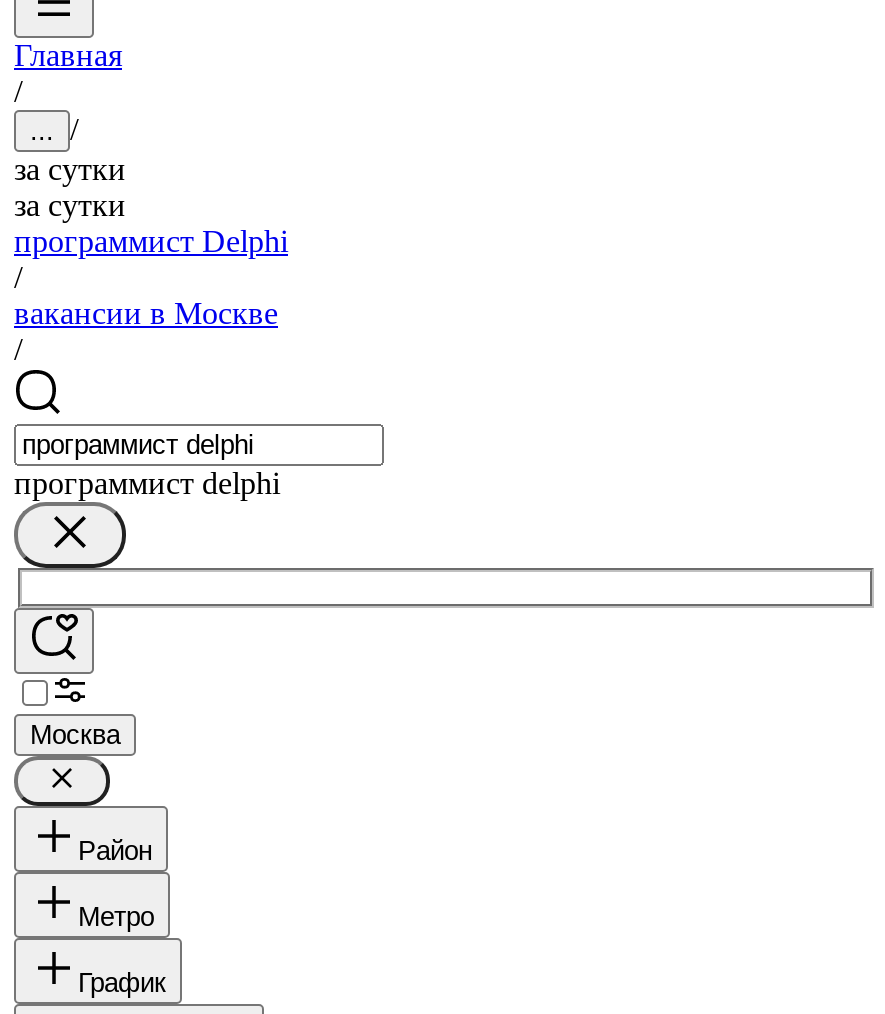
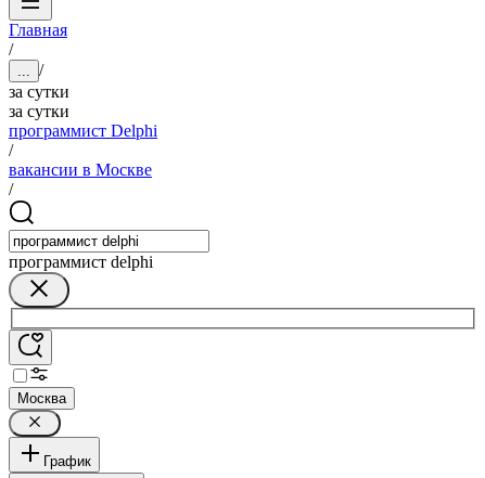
- Район
- Метро
